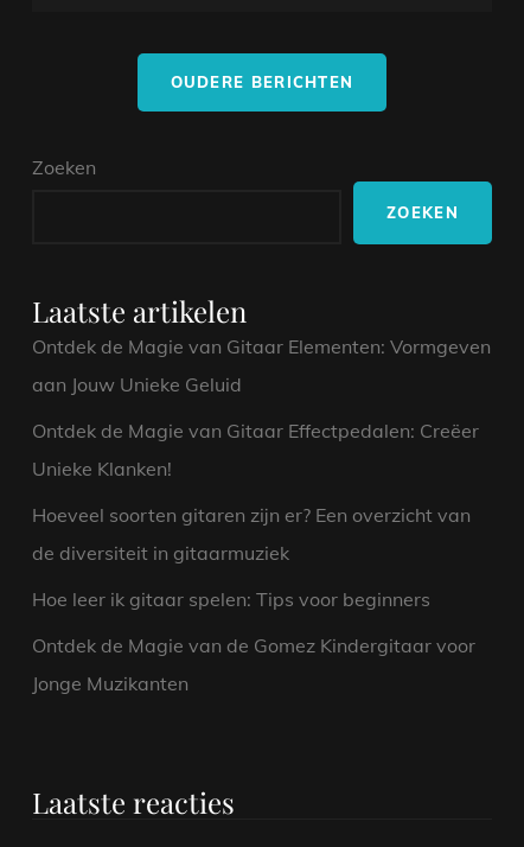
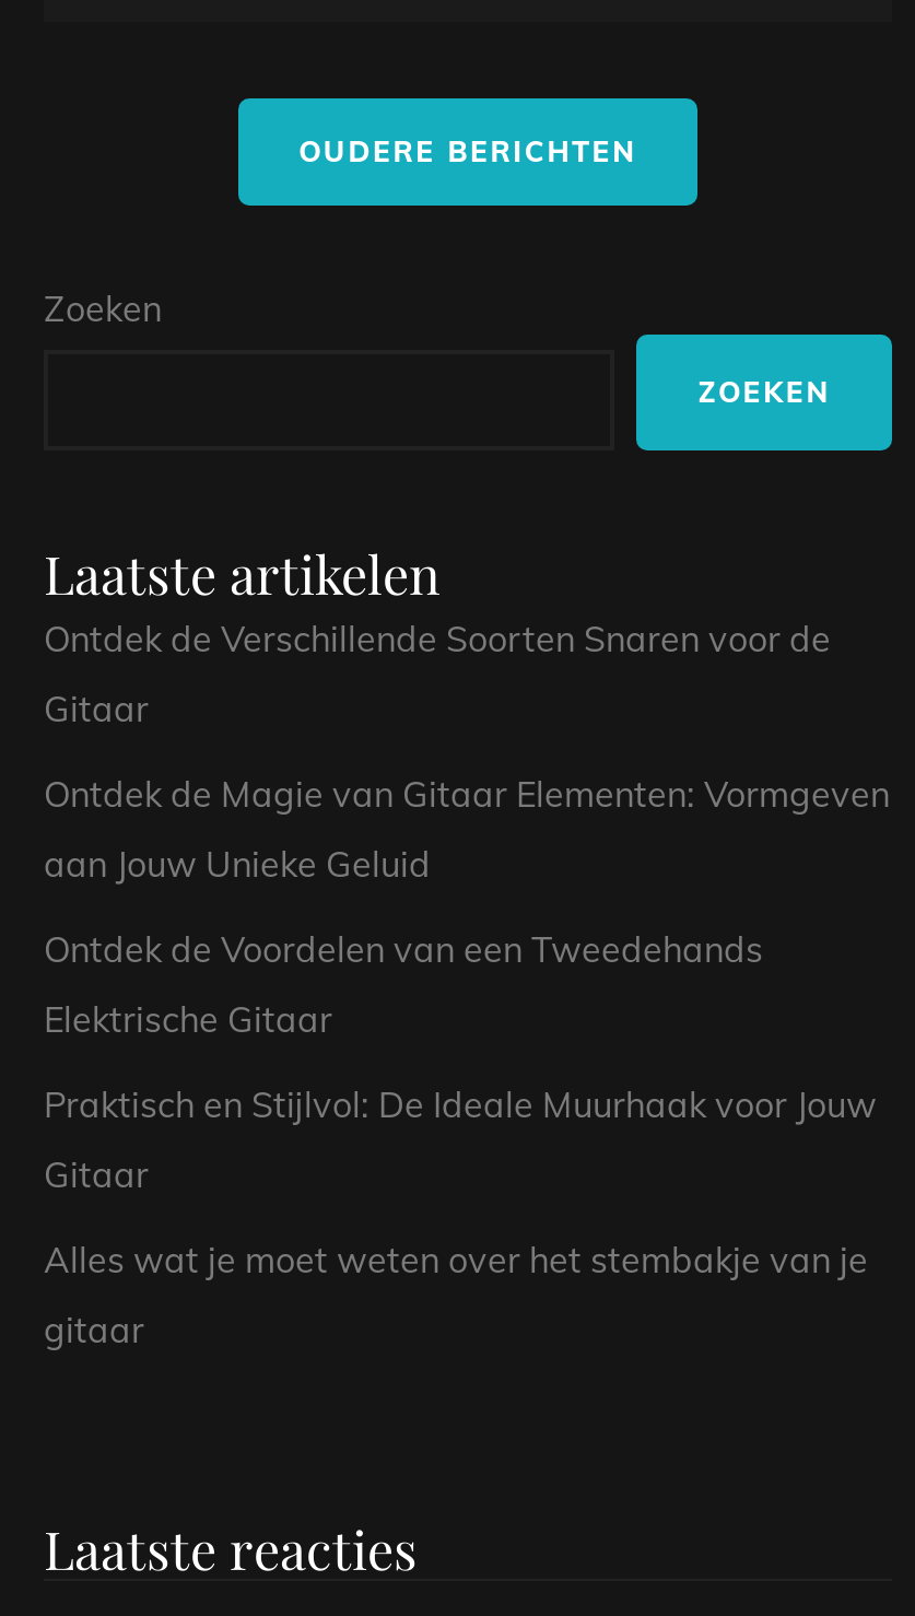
+ Ontdek de Verschillende Soorten Snaren voor de
+ Gitaar

moved down: Ontdek de Magie van Gitaar Elementen: Vormgeven | aan Jouw Unieke Geluid

- Ontdek de Magie van Gitaar Effectpedalen: Creëer
- Unieke Klanken!
- Hoeveel soorten gitaren zijn er? Een overzicht van
- de diversiteit in gitaarmuziek
- Hoe leer ik gitaar spelen: Tips voor beginners
- Ontdek de Magie van de Gomez Kindergitaar voor
- Jonge Muzikanten
+ Ontdek de Voordelen van een Tweedehands
+ Elektrische Gitaar
+ Praktisch en Stijlvol: De Ideale Muurhaak voor Jouw
+ Gitaar
+ Alles wat je moet weten over het stembakje van je
+ gitaar
